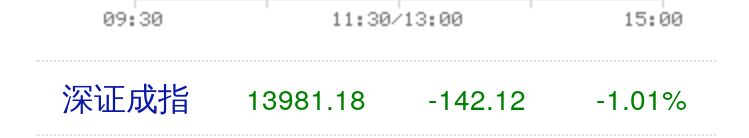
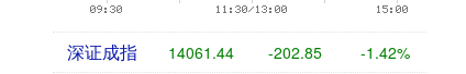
- 13981.18
+ 14061.44

- -142.12
+ -202.85

- -1.01%
+ -1.42%
